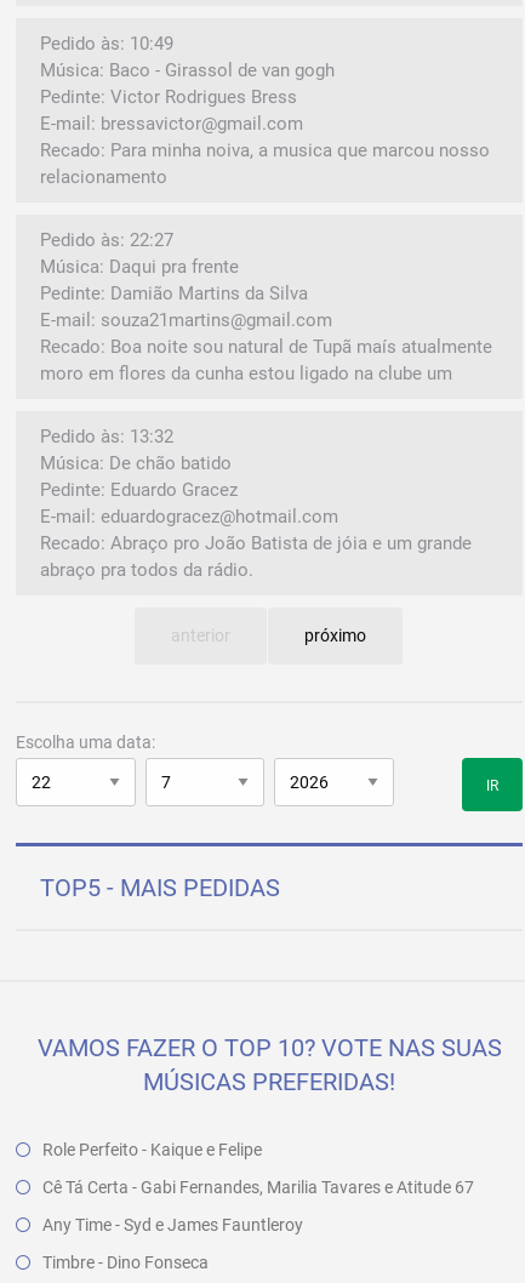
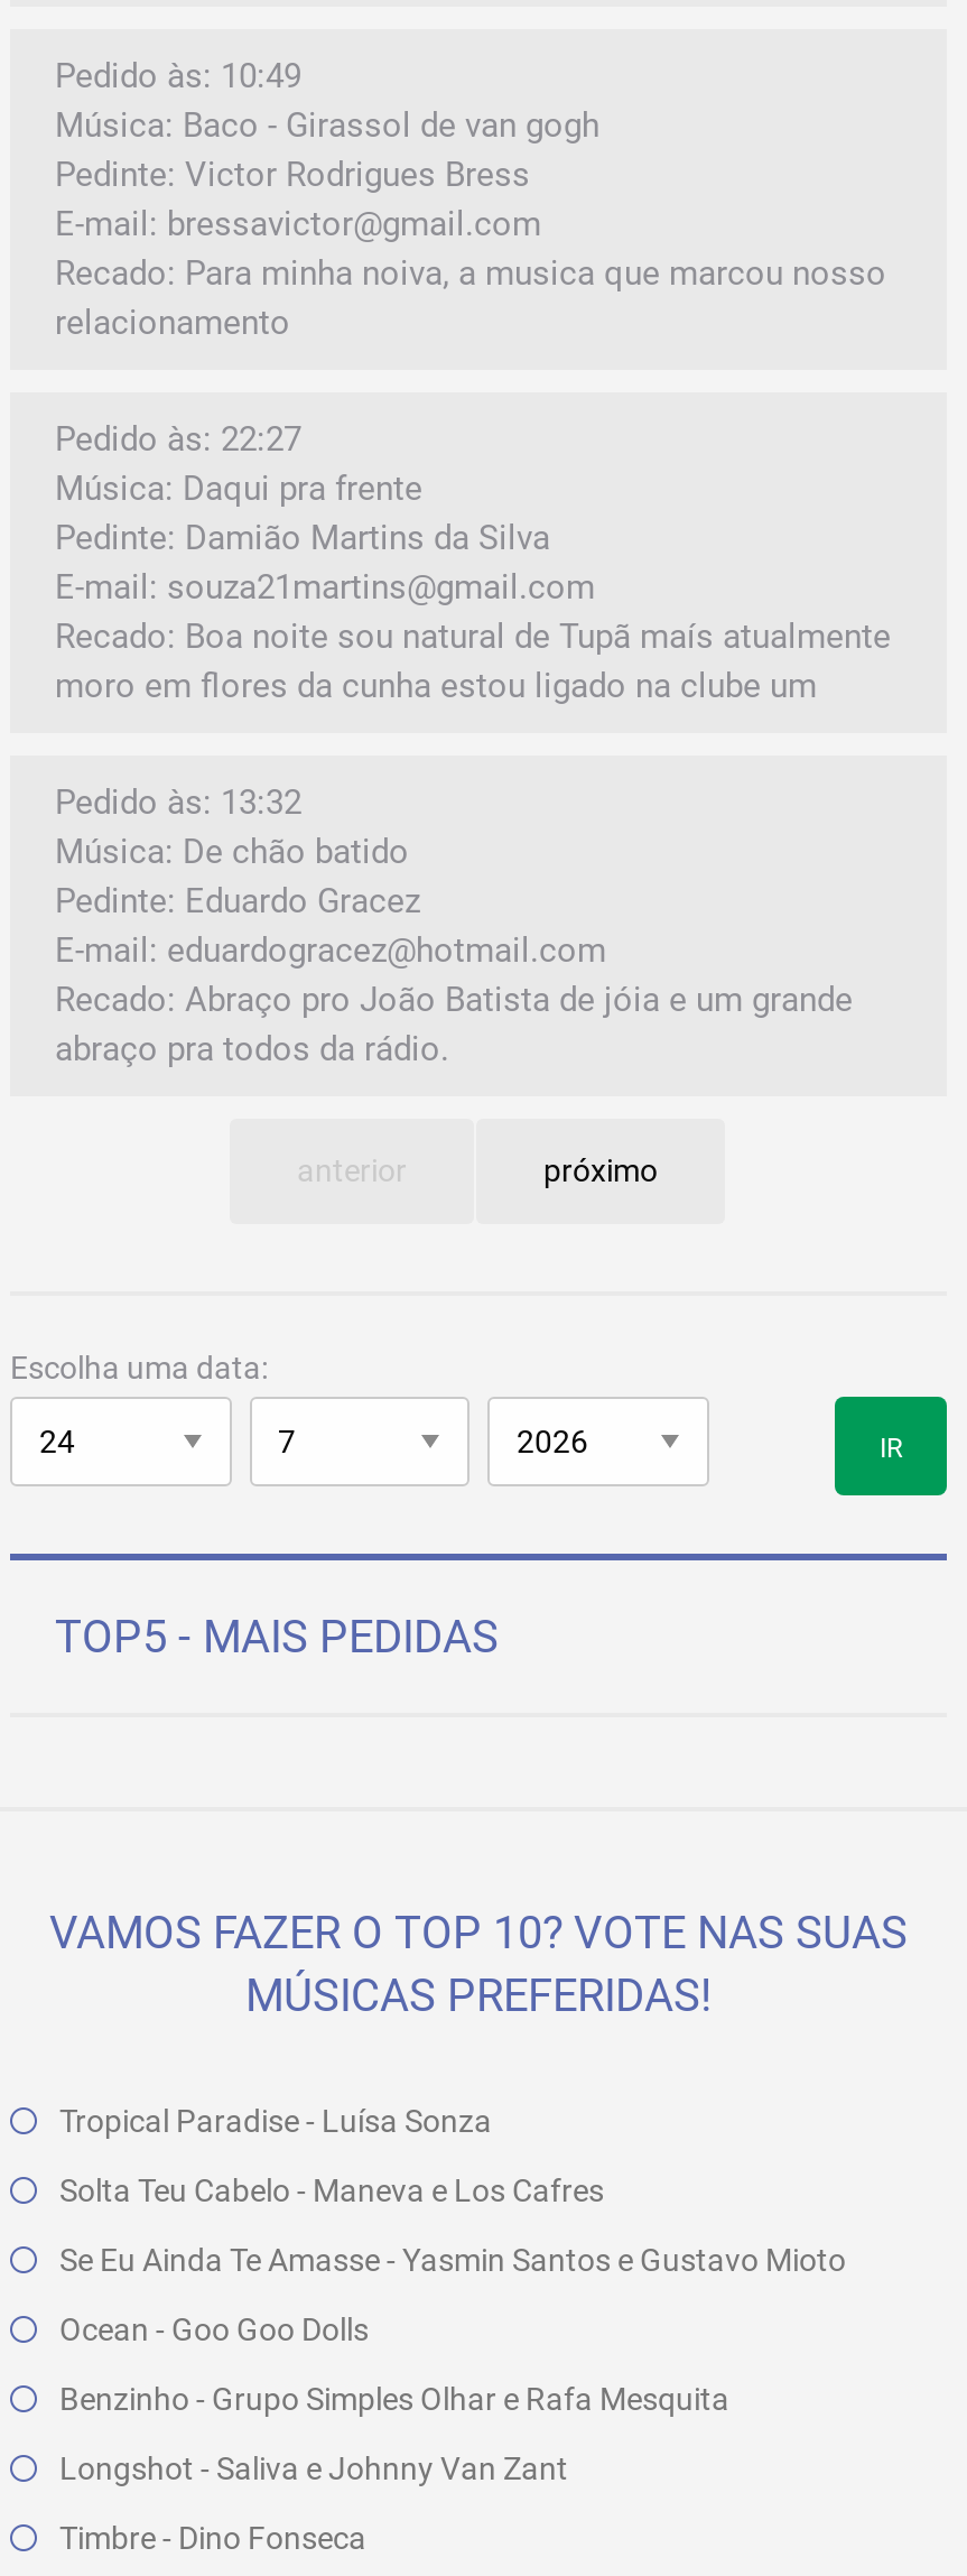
- Role Perfeito - Kaique e Felipe
- Cê Tá Certa - Gabi Fernandes, Marilia Tavares e Atitude 67
- Any Time - Syd e James Fauntleroy
+ Tropical Paradise - Luísa Sonza
+ Solta Teu Cabelo - Maneva e Los Cafres
+ Se Eu Ainda Te Amasse - Yasmin Santos e Gustavo Mioto
+ Ocean - Goo Goo Dolls
+ Benzinho - Grupo Simples Olhar e Rafa Mesquita
+ Longshot - Saliva e Johnny Van Zant
